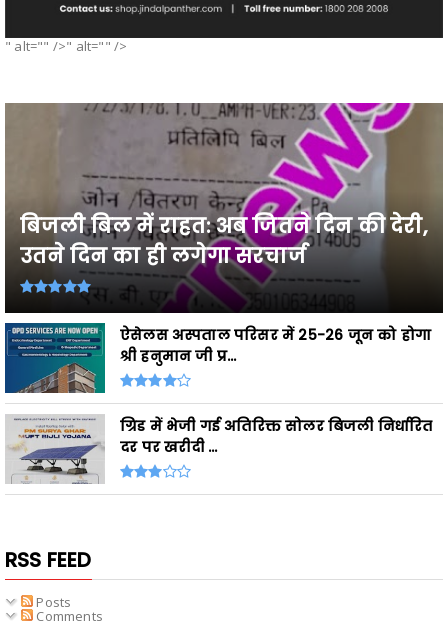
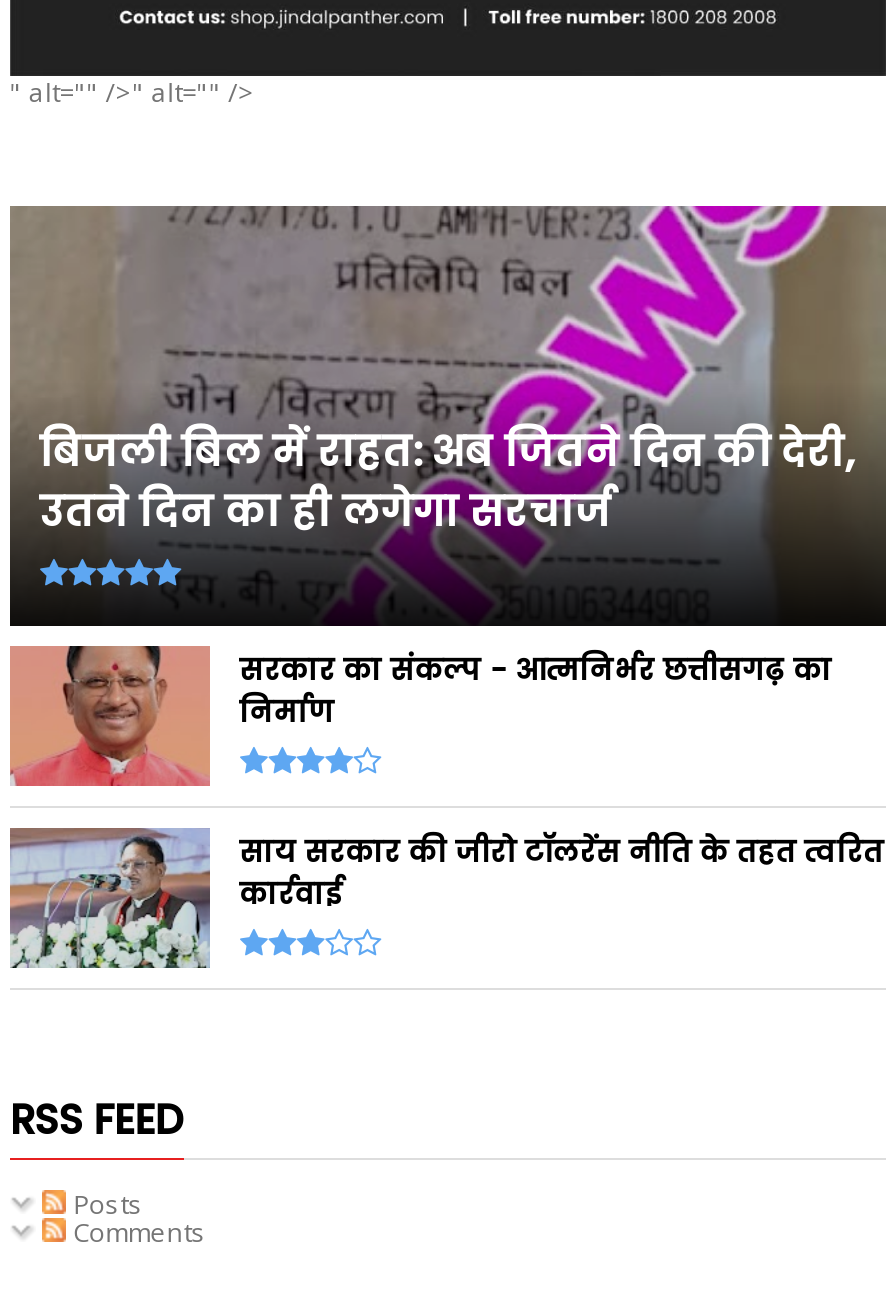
- [image]
- ऐसेलस अस्पताल परिसर में 25-26 जून को होगा
- श्री हनुमान जी प्र...
+ [image]
+ सरकार का संकल्प - आत्मनिर्भर छत्तीसगढ़ का
+ निर्माण

- [image]
- ग्रिड में भेजी गई अतिरिक्त सोलर बिजली निर्धारित
- दर पर खरीदी ...
+ [image]
+ साय सरकार की जीरो टॉलरेंस नीति के तहत त्वरित
+ कार्रवाई
